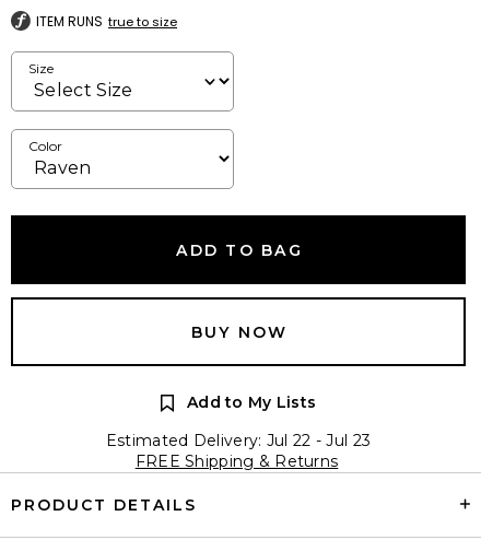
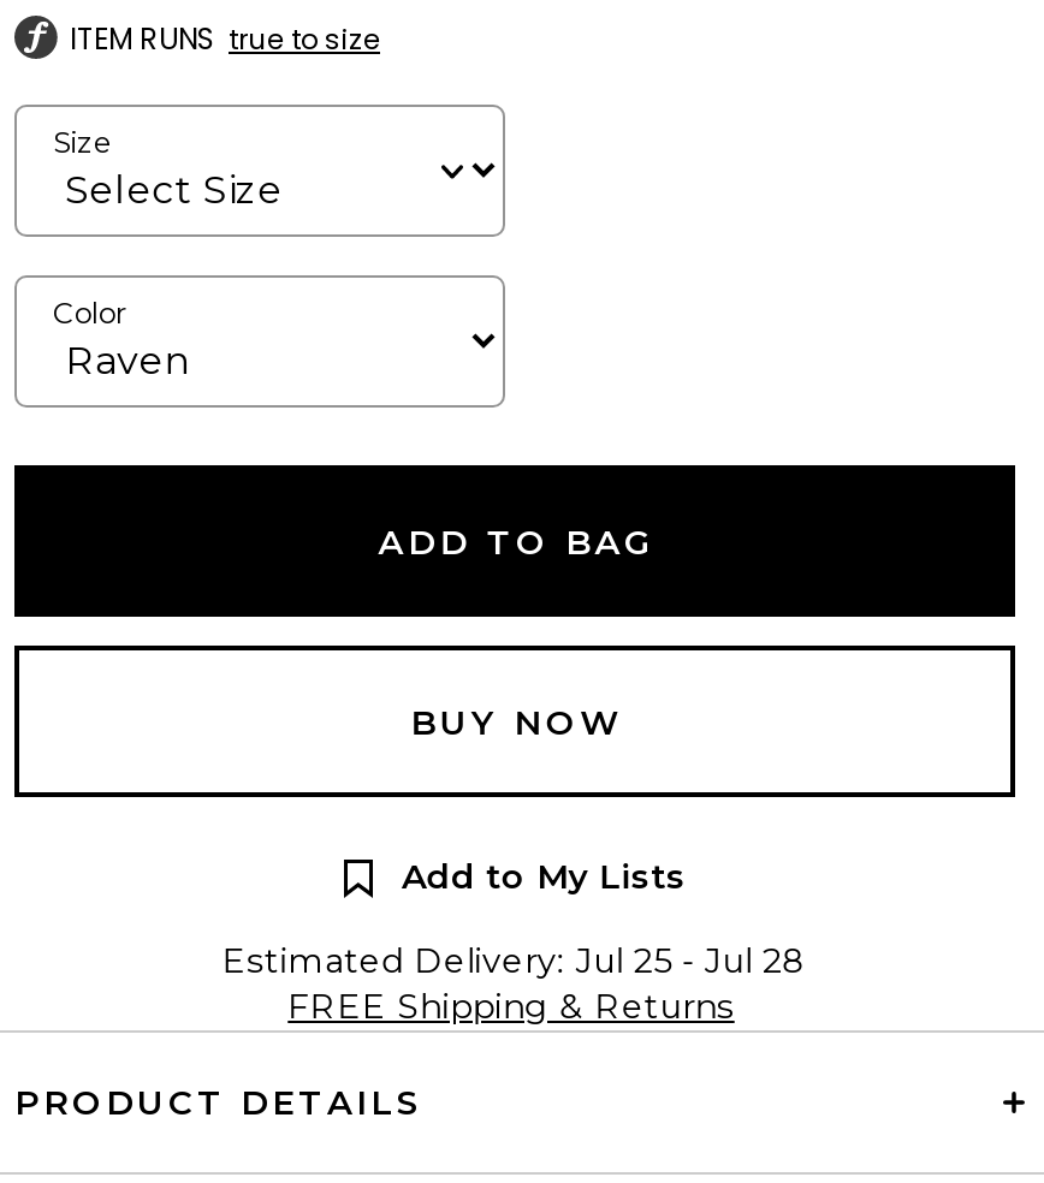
- Estimated Delivery: Jul 22 - Jul 23
+ Estimated Delivery: Jul 25 - Jul 28
